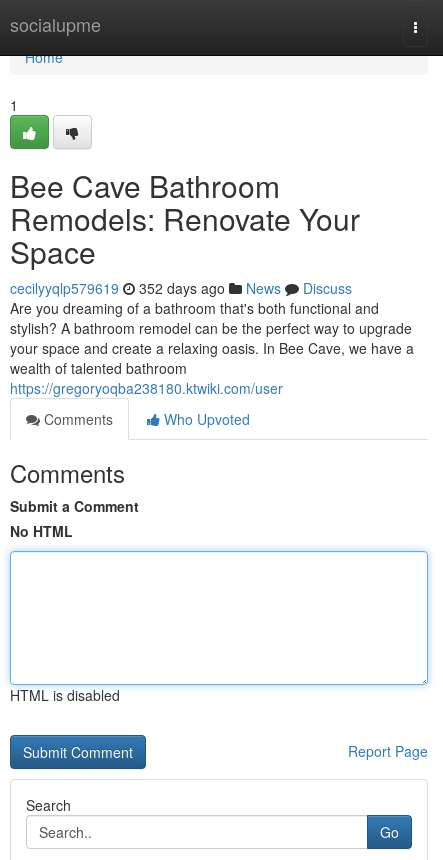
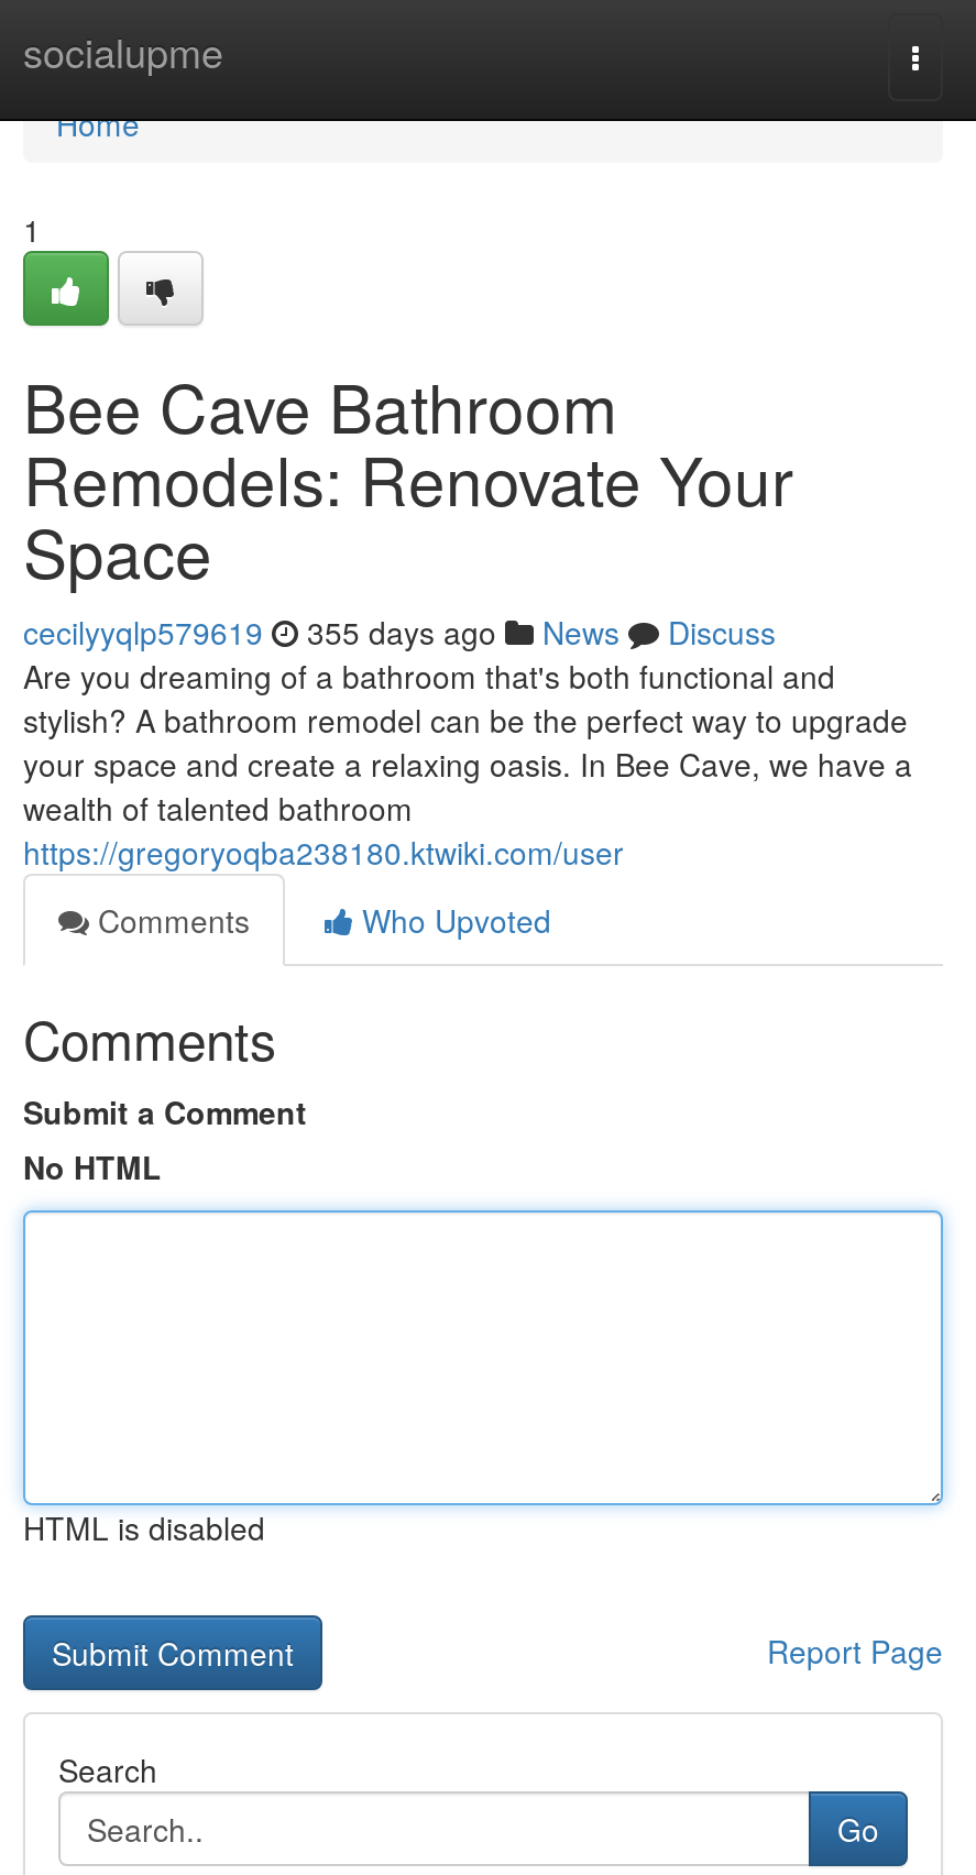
- cecilyyqlp579619 352 days ago News Discuss
+ cecilyyqlp579619 355 days ago News Discuss
